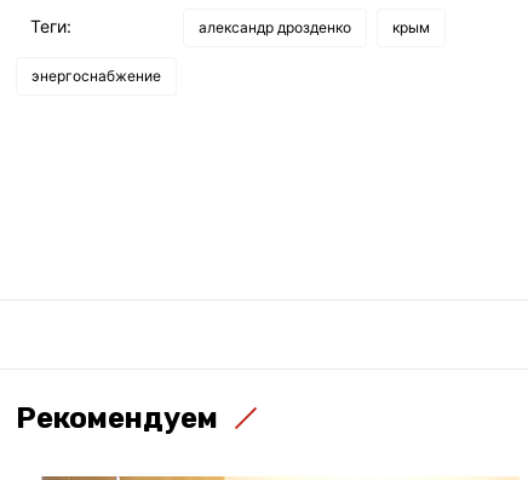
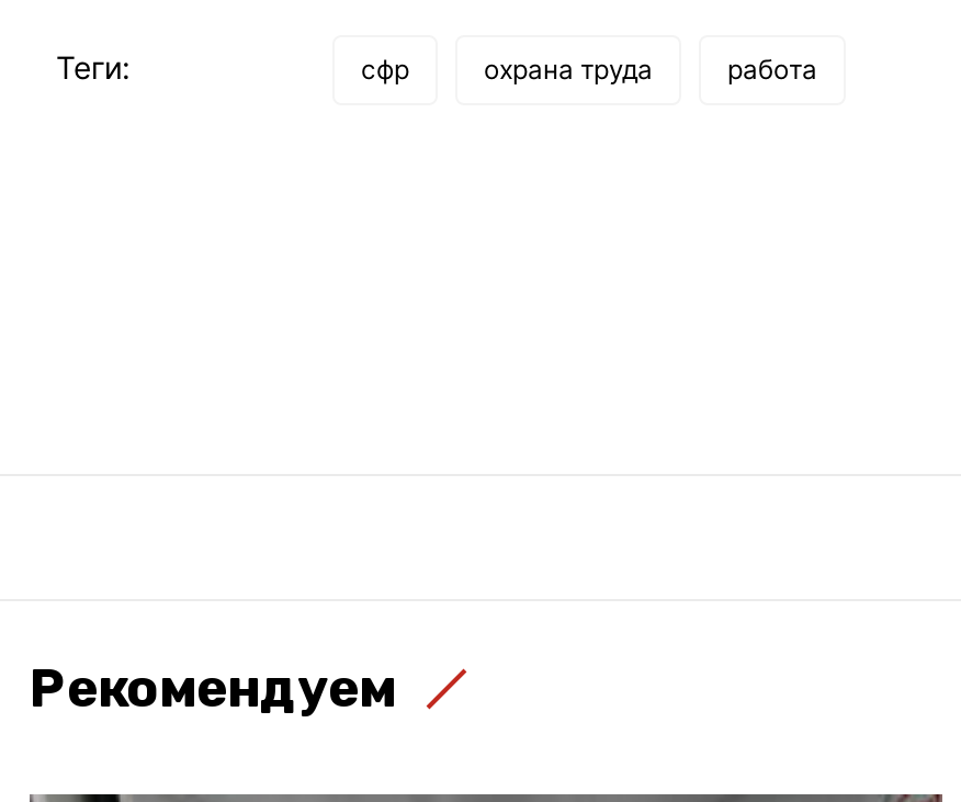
- александр дрозденко
- крым
- энергоснабжение
+ сфр
+ охрана труда
+ работа
